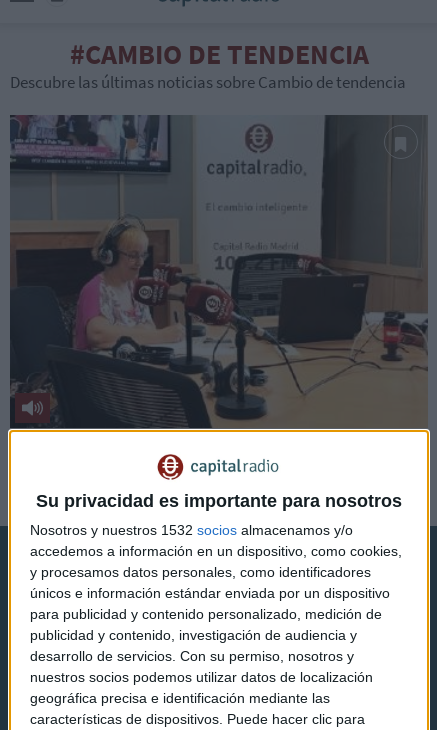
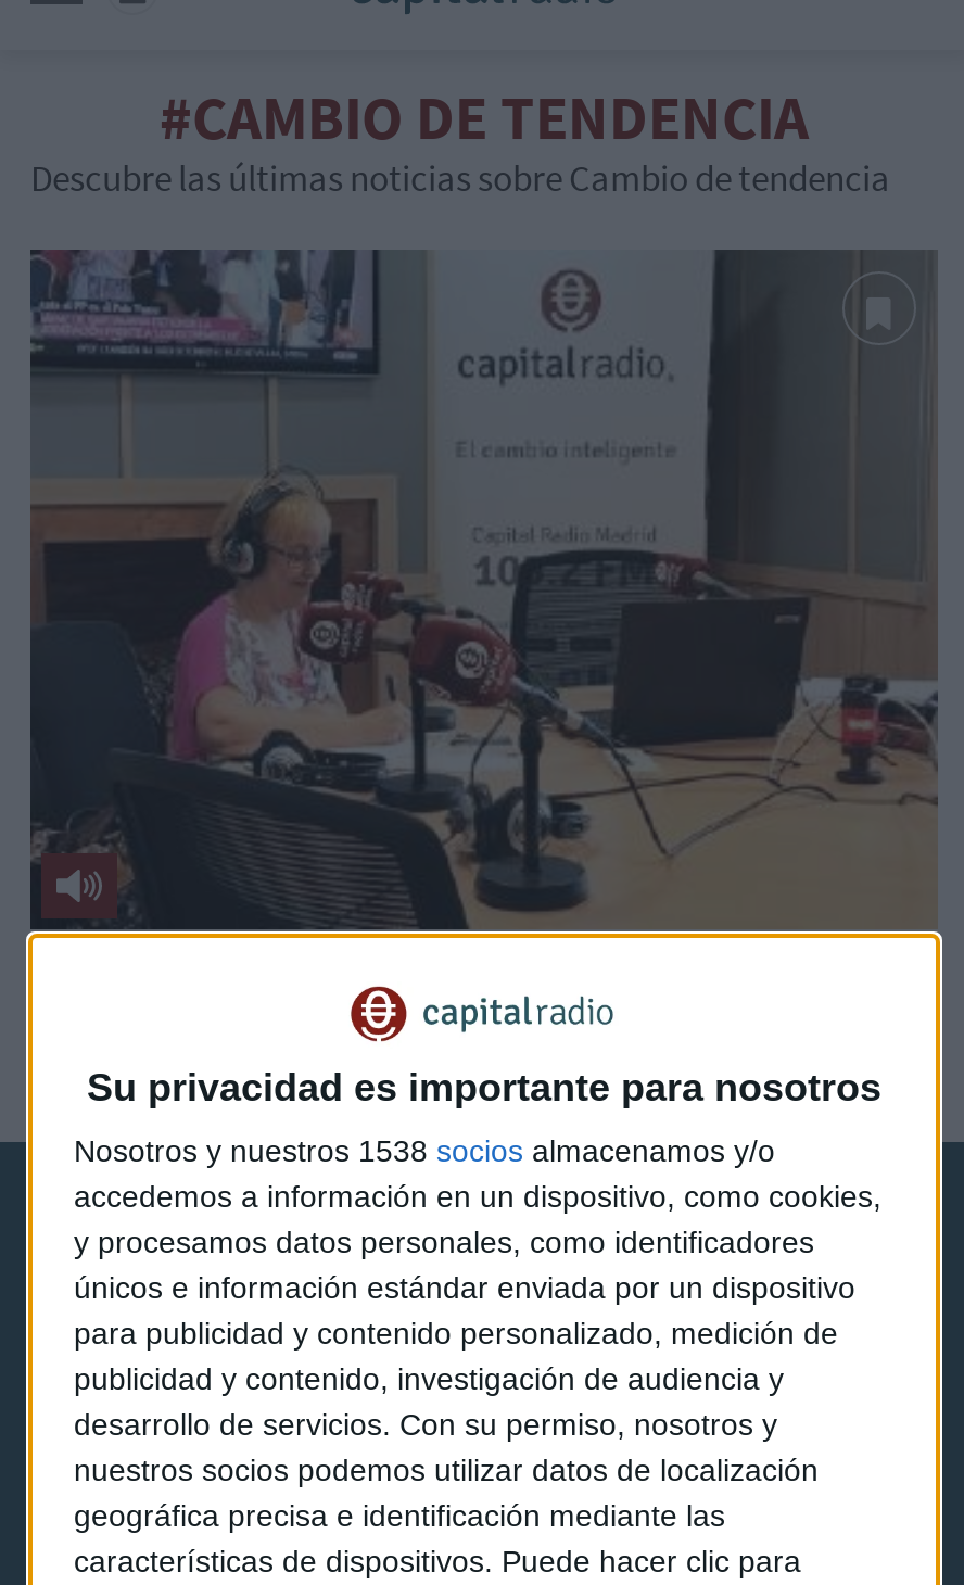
- Nosotros y nuestros 1532 socios almacenamos y/o
+ Nosotros y nuestros 1538 socios almacenamos y/o
